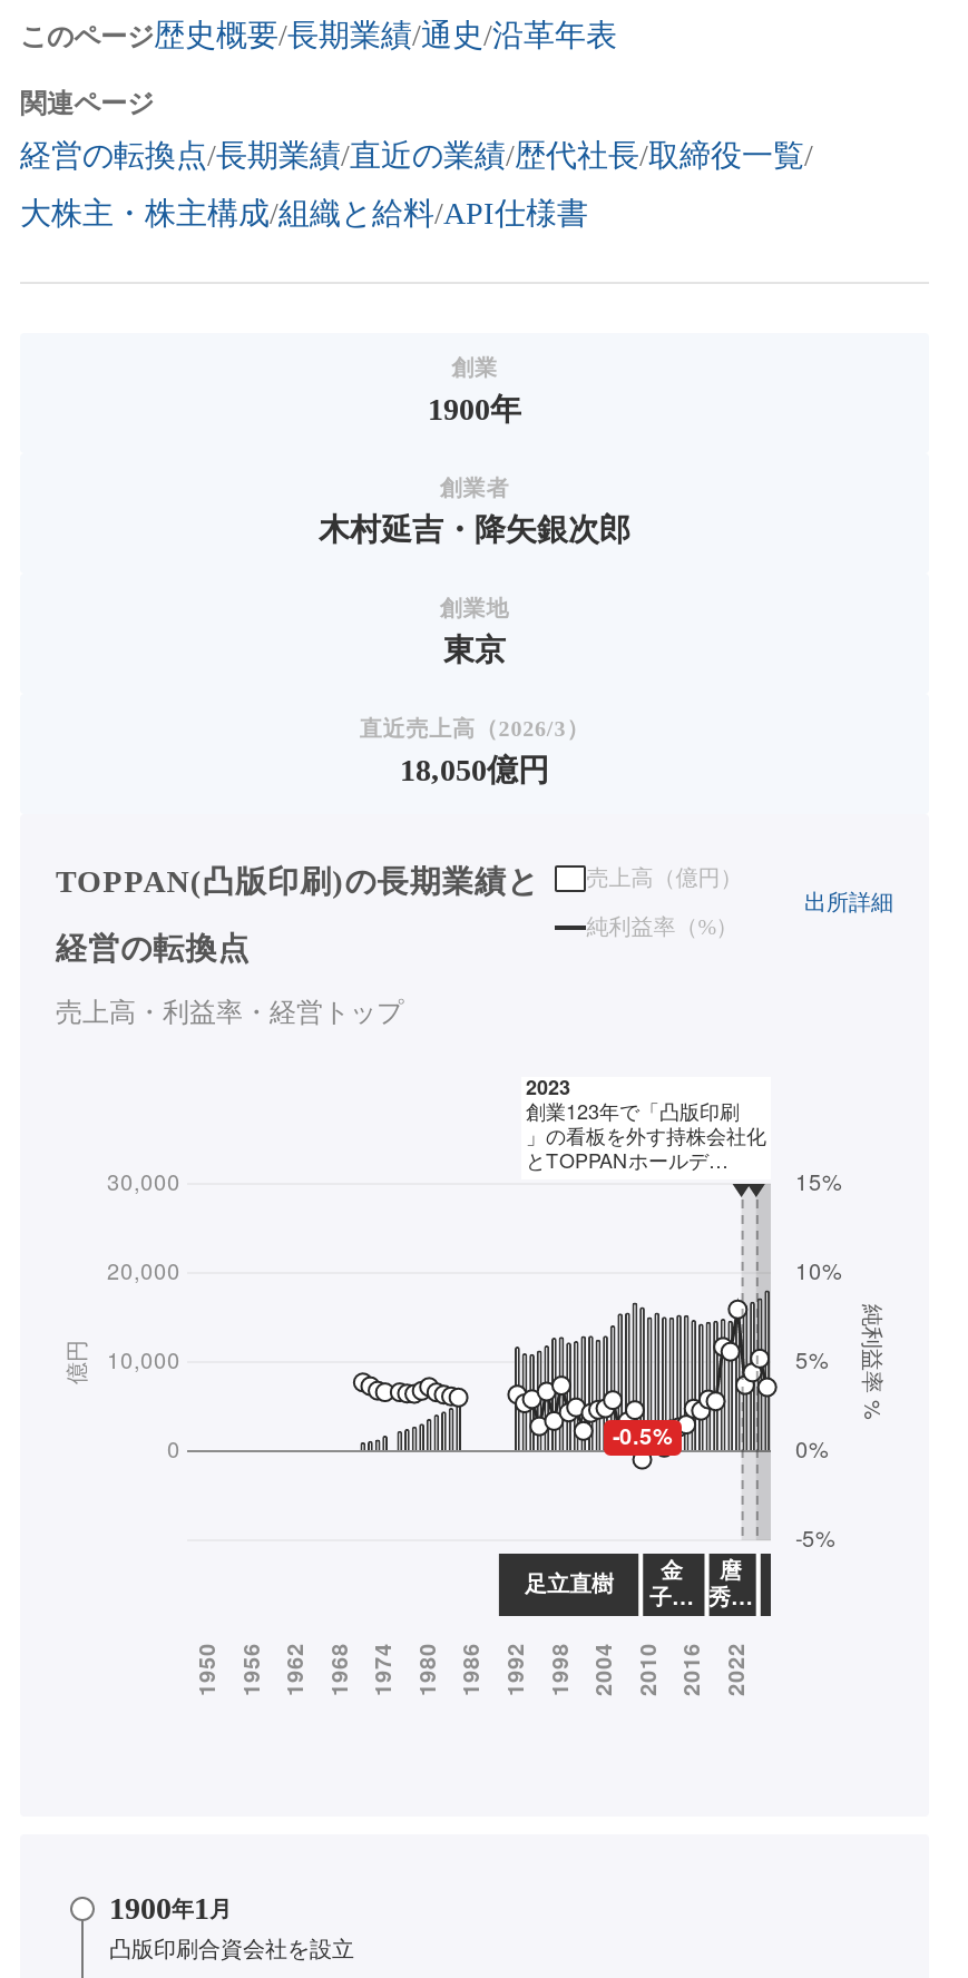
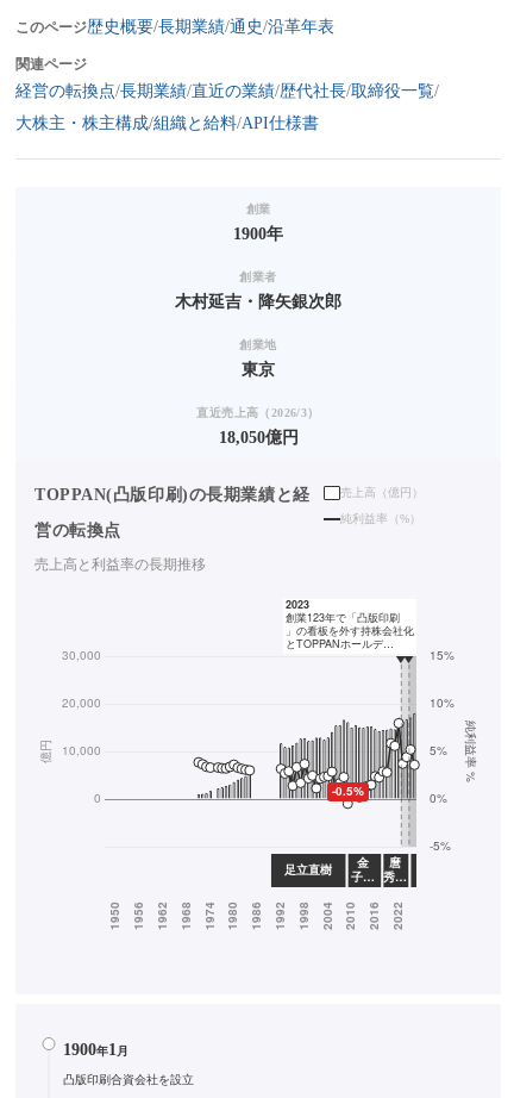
- TOPPAN(凸版印刷)の長期業績と
+ TOPPAN(凸版印刷)の長期業績と経

- 出所詳細

- 経営の転換点
+ 営の転換点

- 売上高・利益率・経営トップ
+ 売上高と利益率の長期推移
